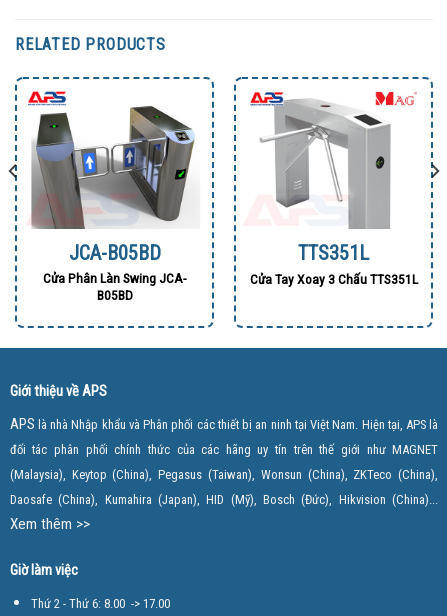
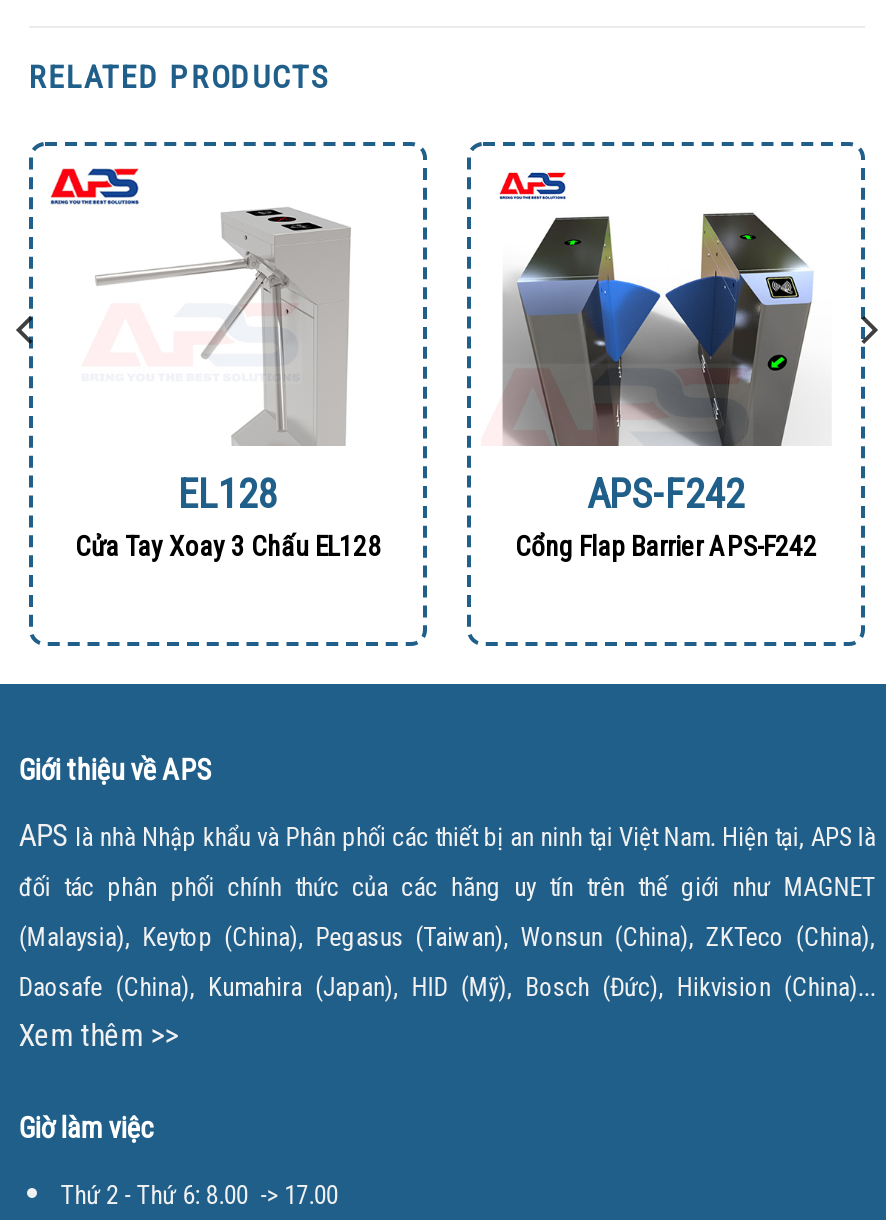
- [image]
- JCA-B05BD
- Cửa Phân Làn Swing JCA-
- B05BD
+ [image]
+ EL128
+ Cửa Tay Xoay 3 Chấu EL128

- [image]
- TTS351L
- Cửa Tay Xoay 3 Chấu TTS351L
+ [image]
+ APS-F242
+ Cổng Flap Barrier APS-F242
